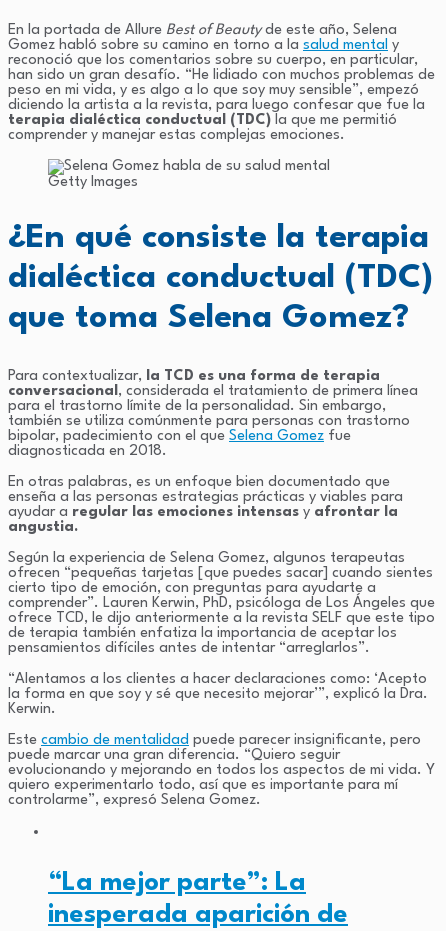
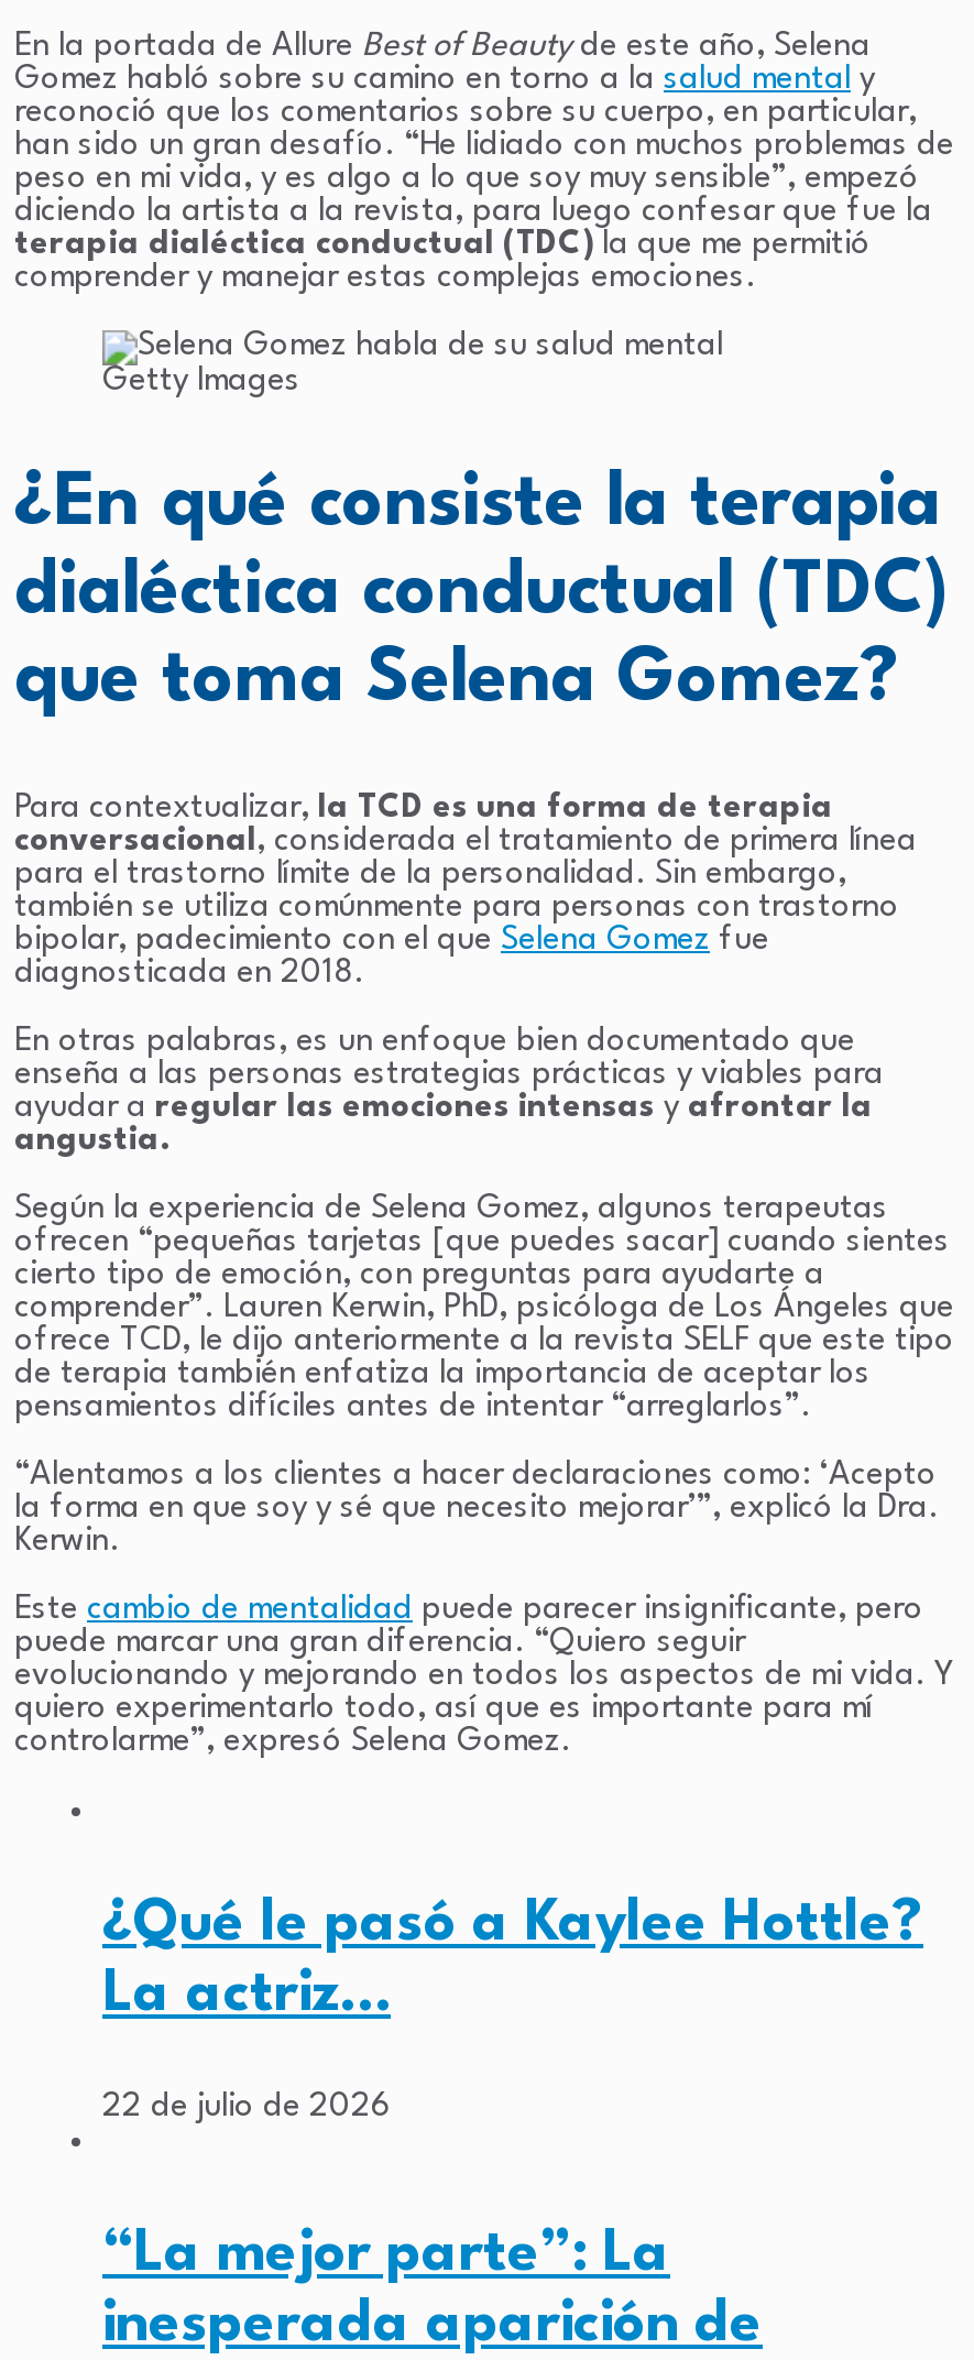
+ ¿Qué le pasó a Kaylee Hottle?
+ La actriz…
+ 22 de julio de 2026
